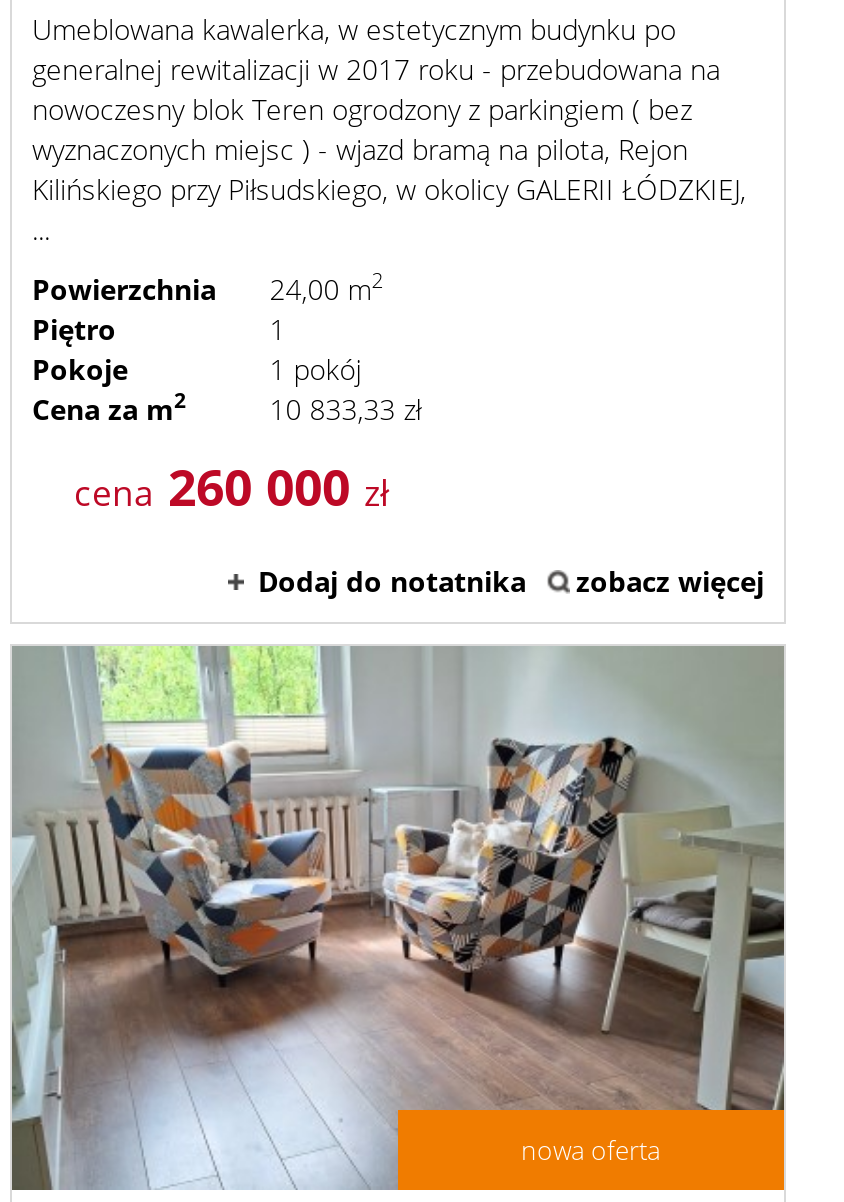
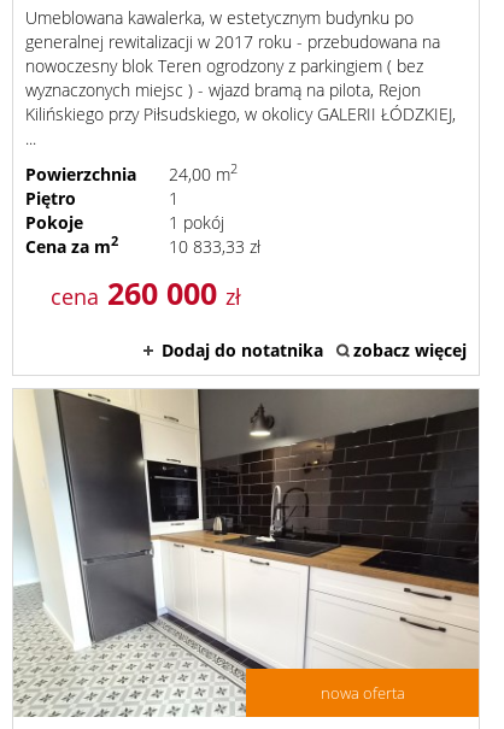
- [image]
+ [image]
